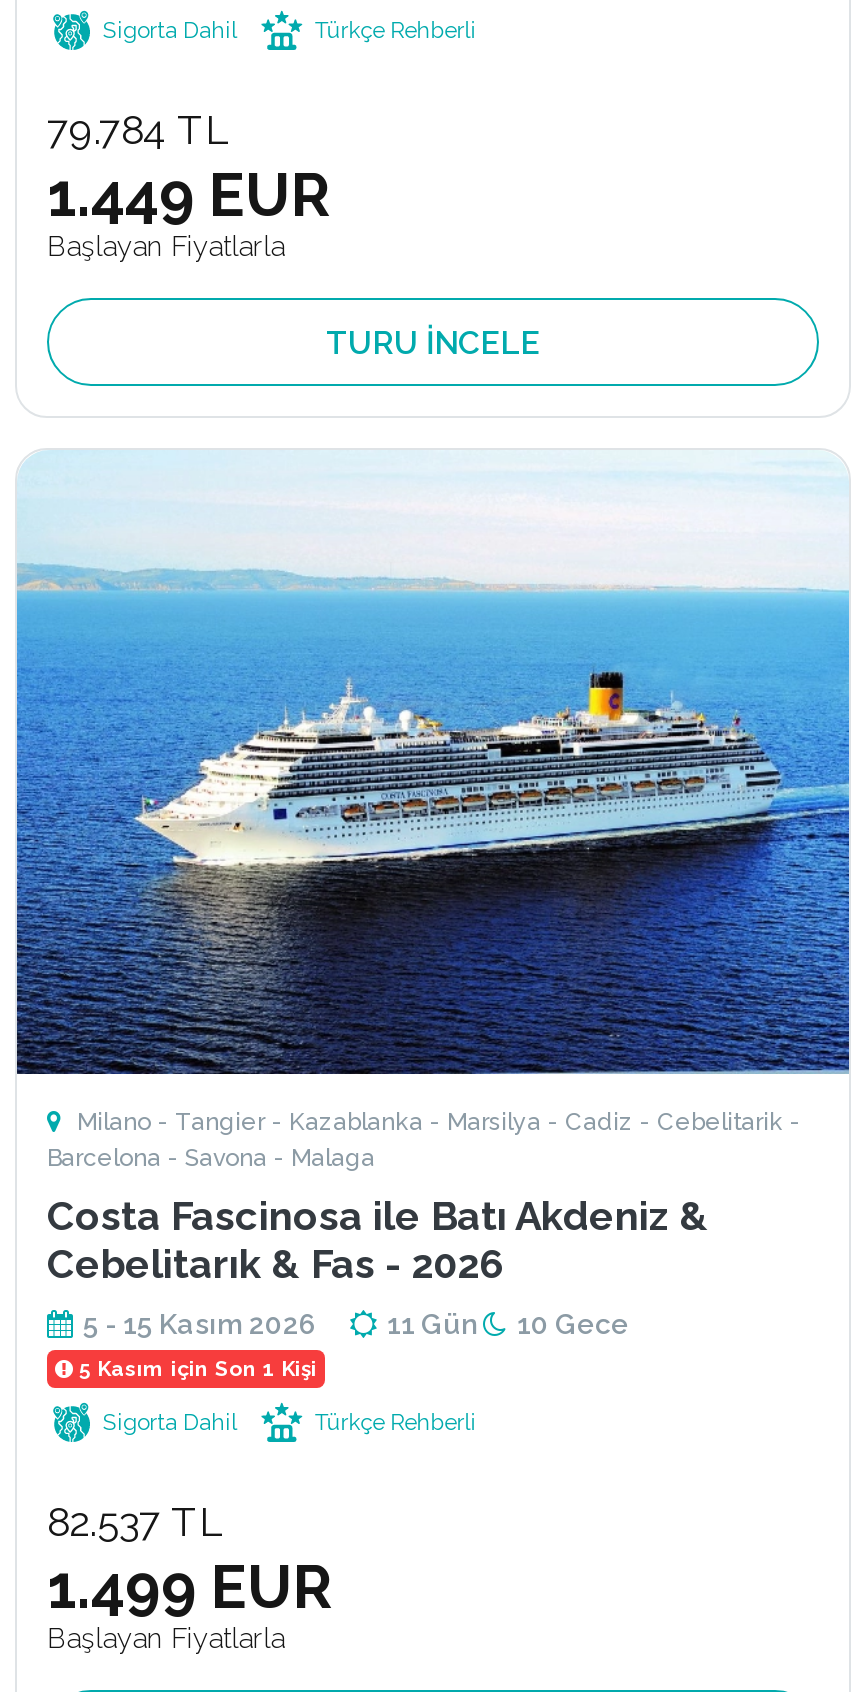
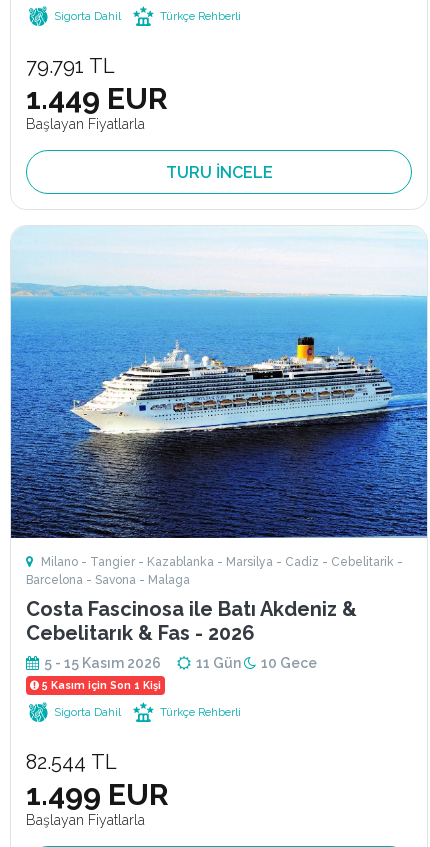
- 79.784 TL
+ 79.791 TL

- 82.537 TL
+ 82.544 TL
